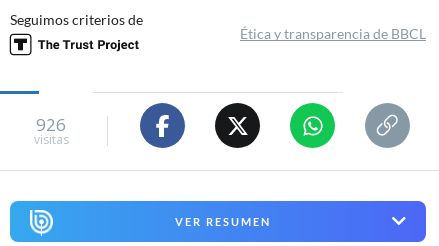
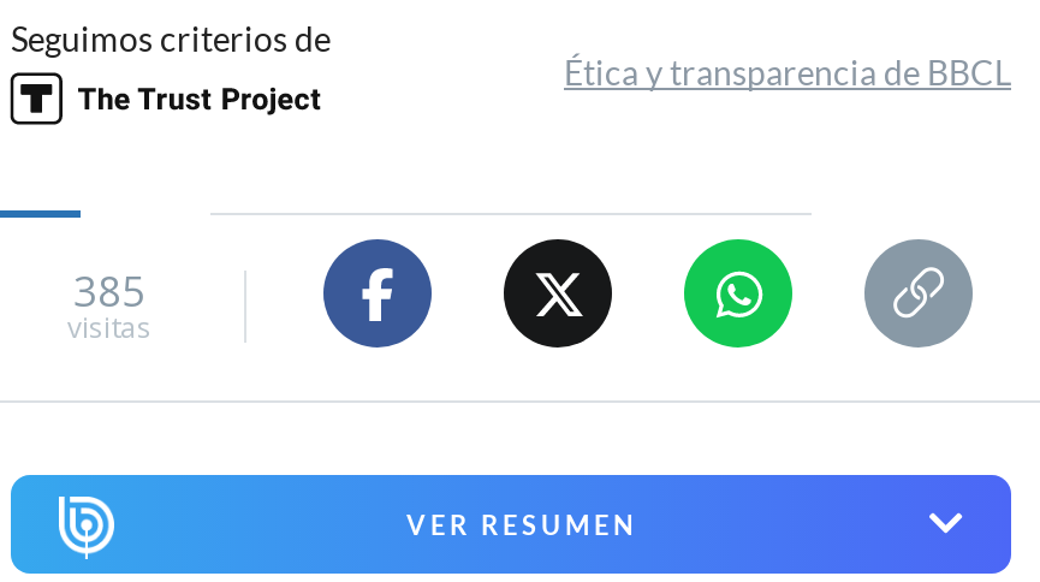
- 926
+ 385
